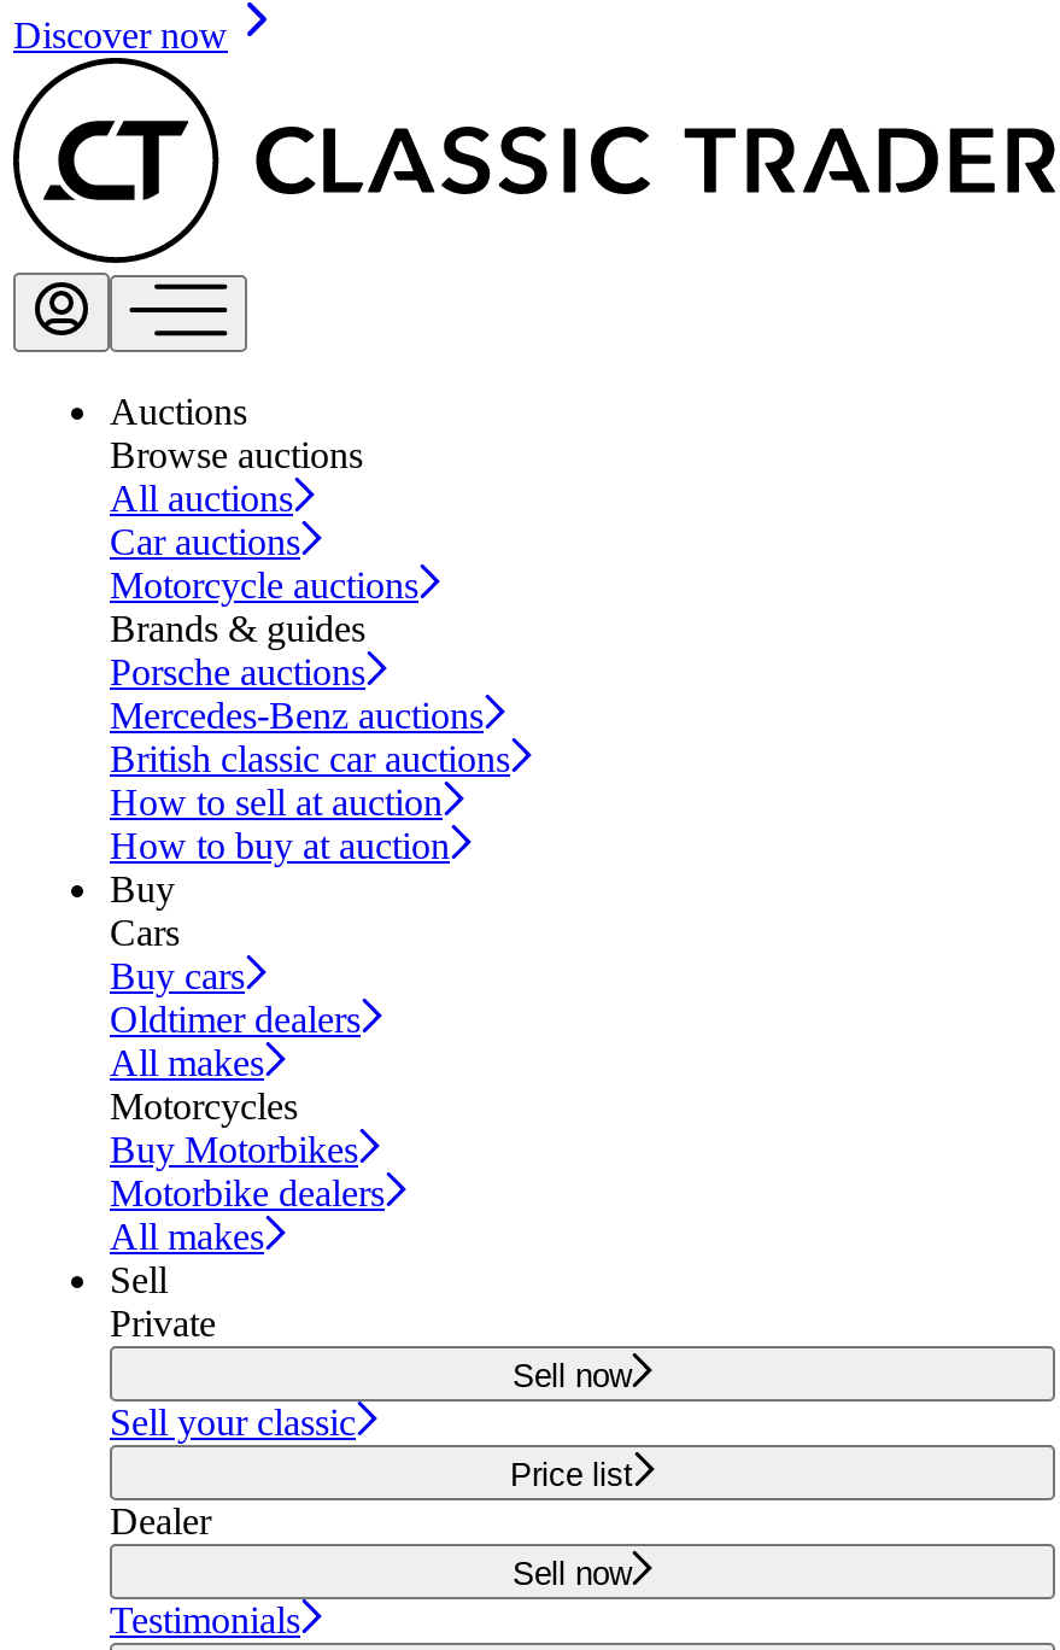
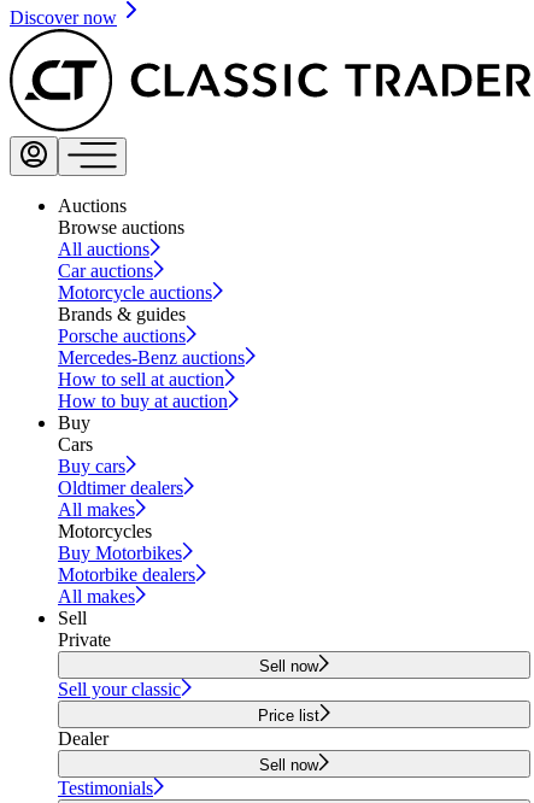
- British classic car auctions
